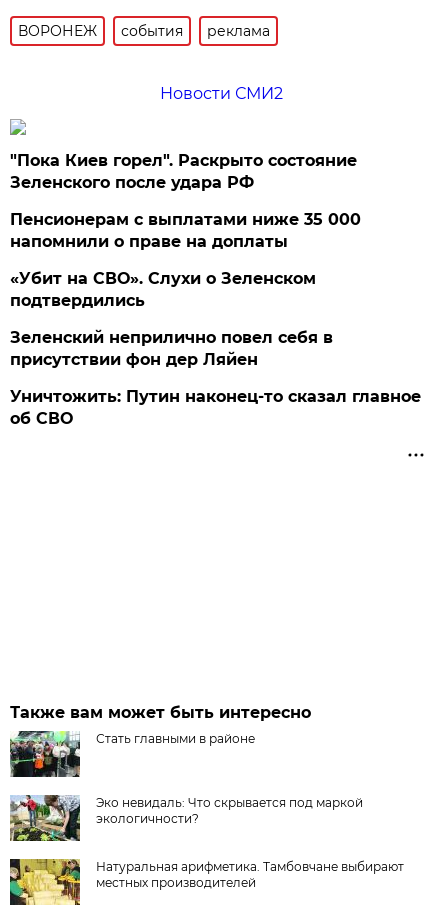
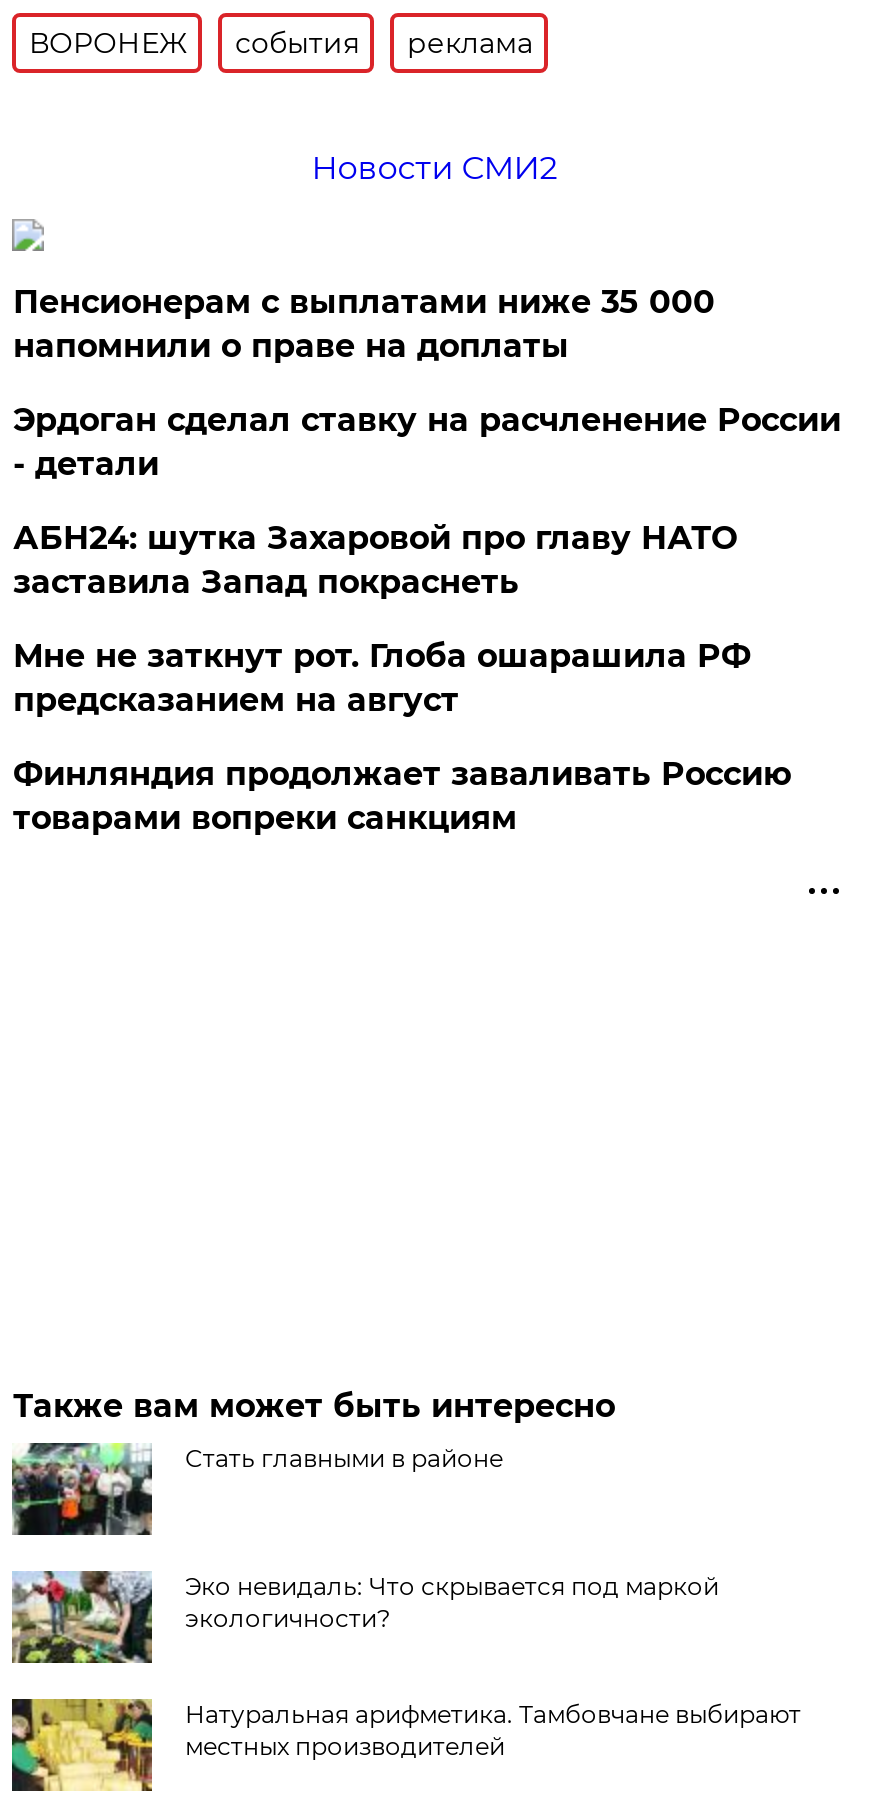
- "Пока Киев горел". Раскрыто состояние
- Зеленского после удара РФ

moved up: Пенсионерам с выплатами ниже 35 000 | напомнили о праве на доплаты

- «Убит на СВО». Слухи о Зеленском
- подтвердились
- Зеленский неприлично повел cебя в
- присутствии фон дер Ляйен
- Уничтожить: Путин наконец-то сказал главное
- об СВО
+ Эрдоган сделал ставку на расчленение России
+ - детали
+ АБН24: шутка Захаровой про главу НАТО
+ заставила Запад покраснеть
+ Мне не заткнут рот. Глоба ошарашила РФ
+ предсказанием на август
+ Финляндия продолжает заваливать Россию
+ товарами вопреки санкциям
